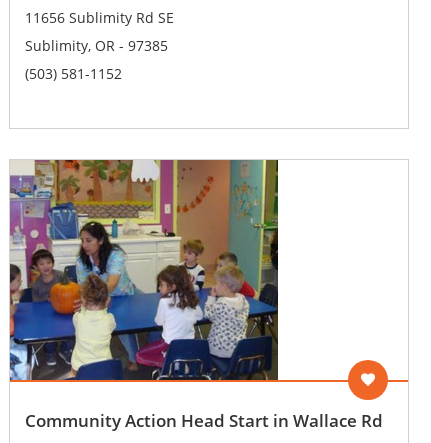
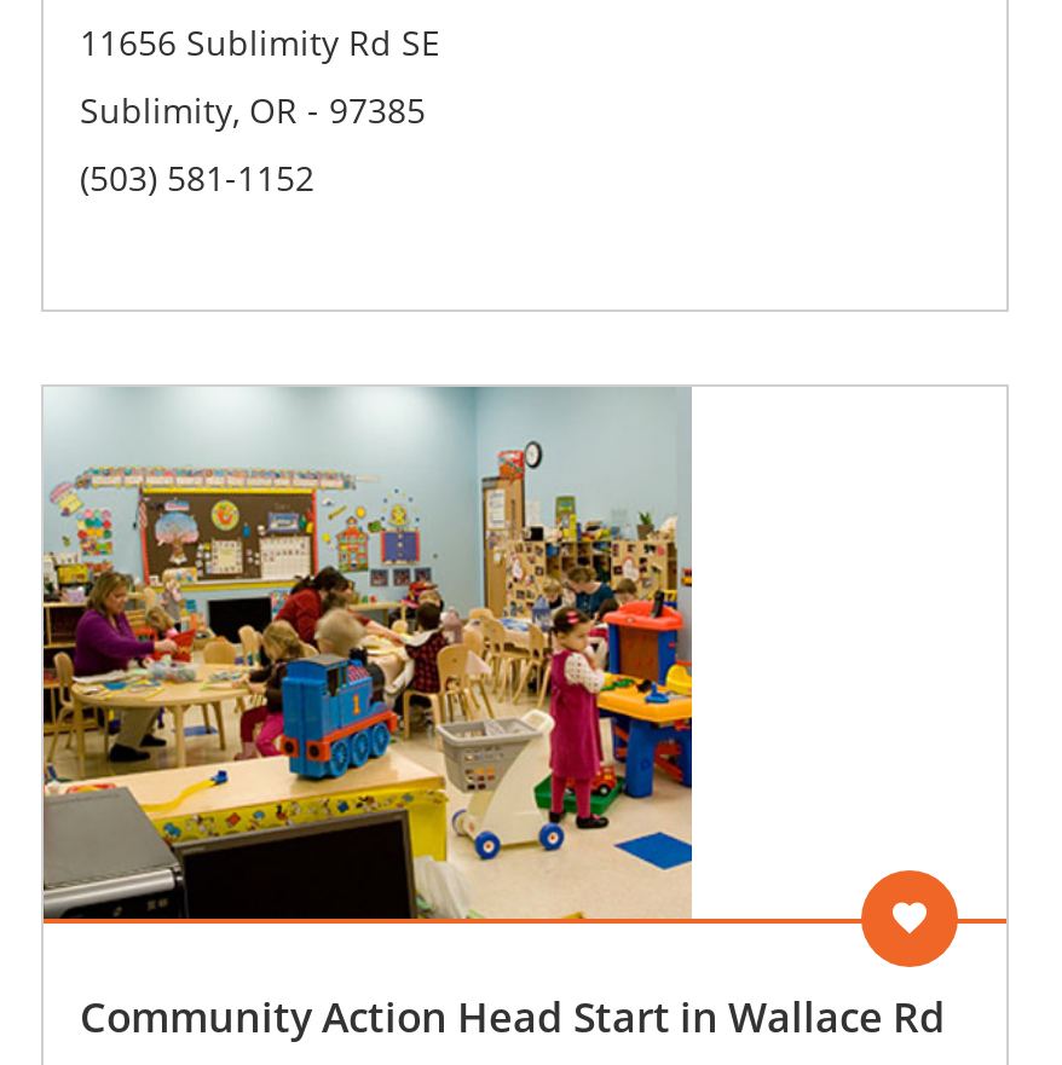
- [image]
+ [image]
